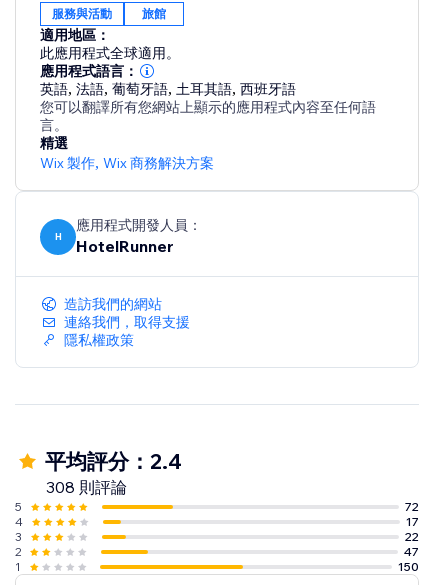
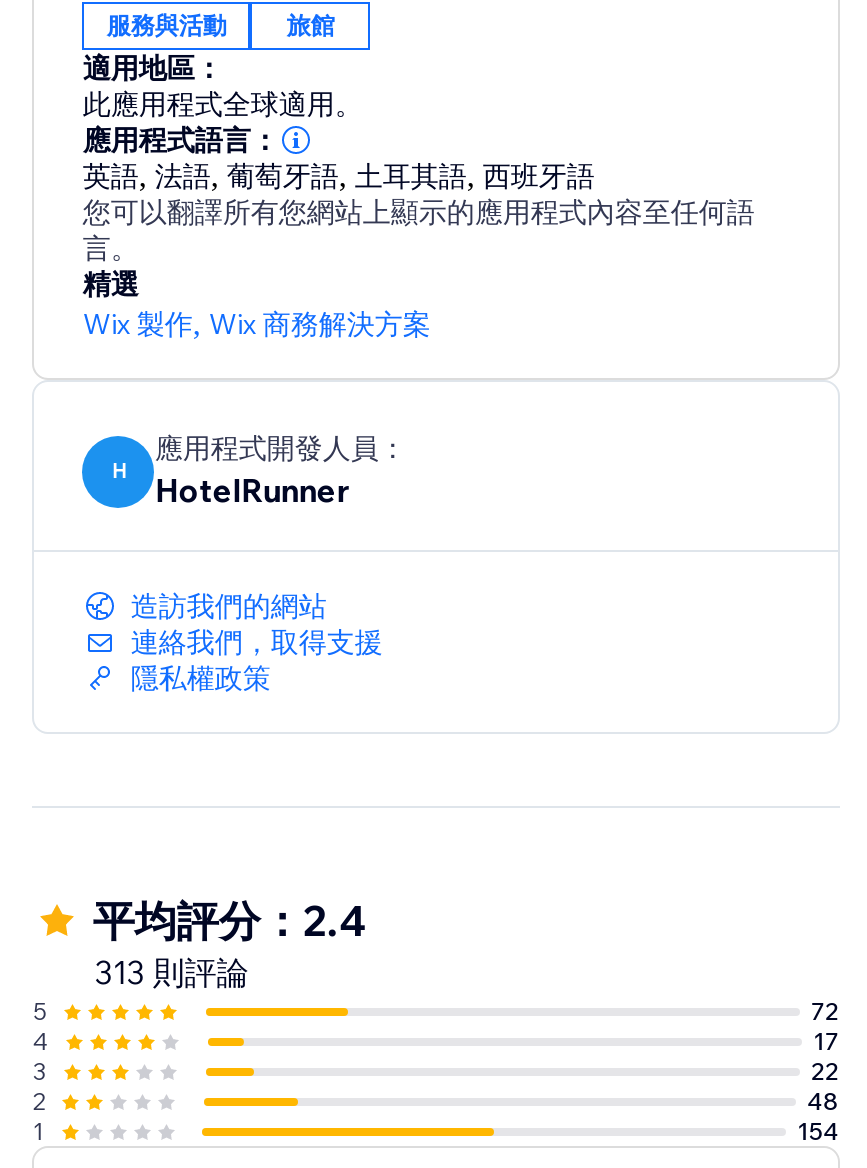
- 308 則評論
+ 313 則評論

- 47
+ 48

- 150
+ 154
